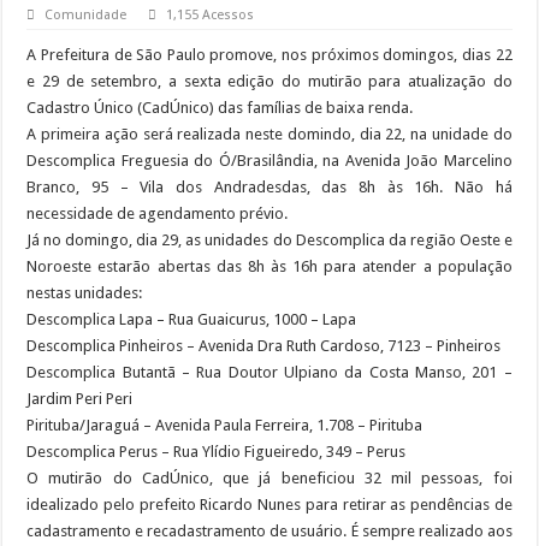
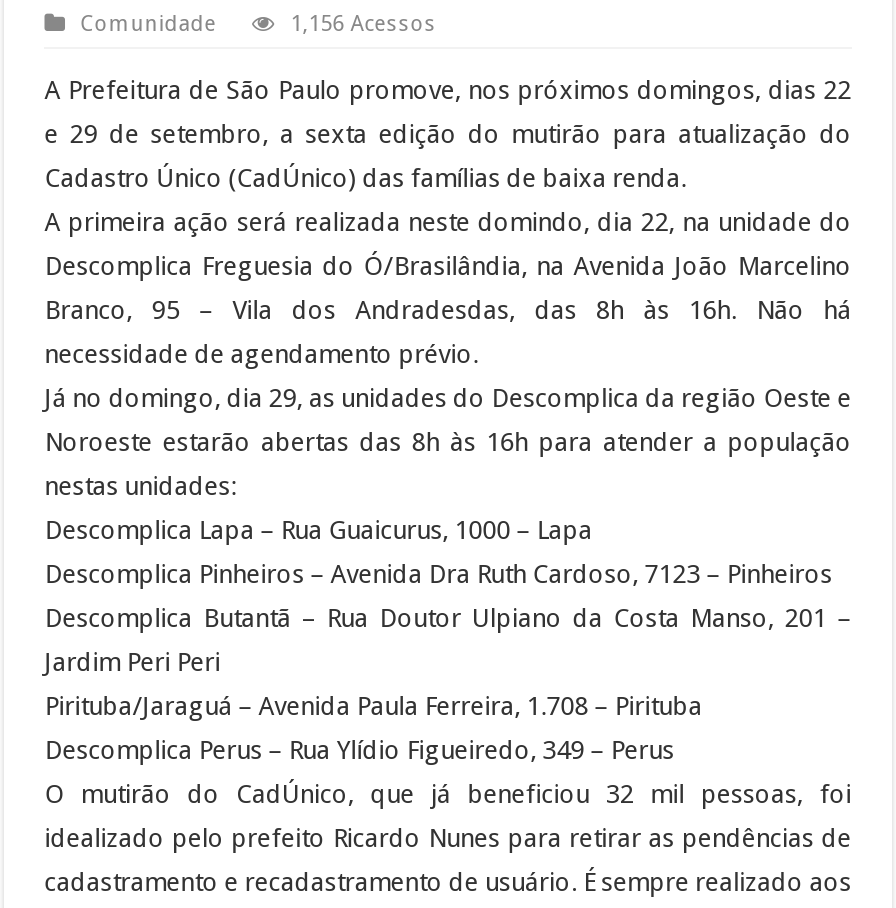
- 1,155 Acessos
+ 1,156 Acessos
